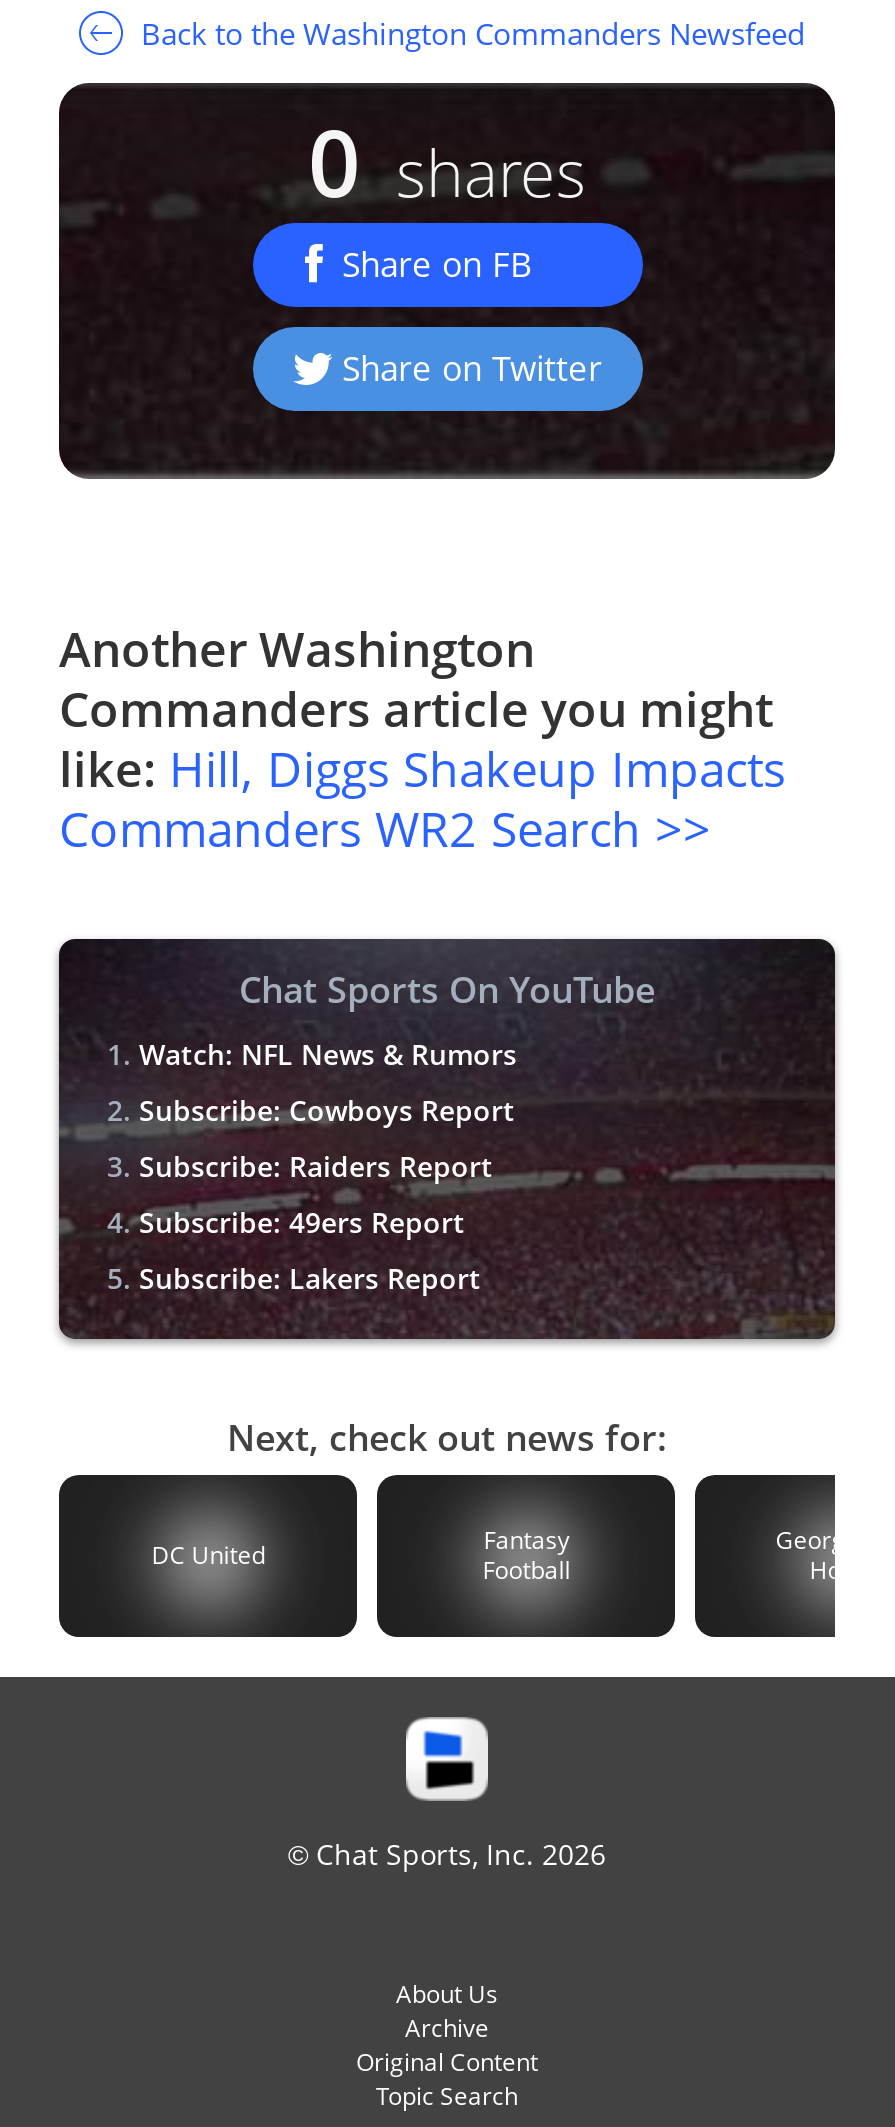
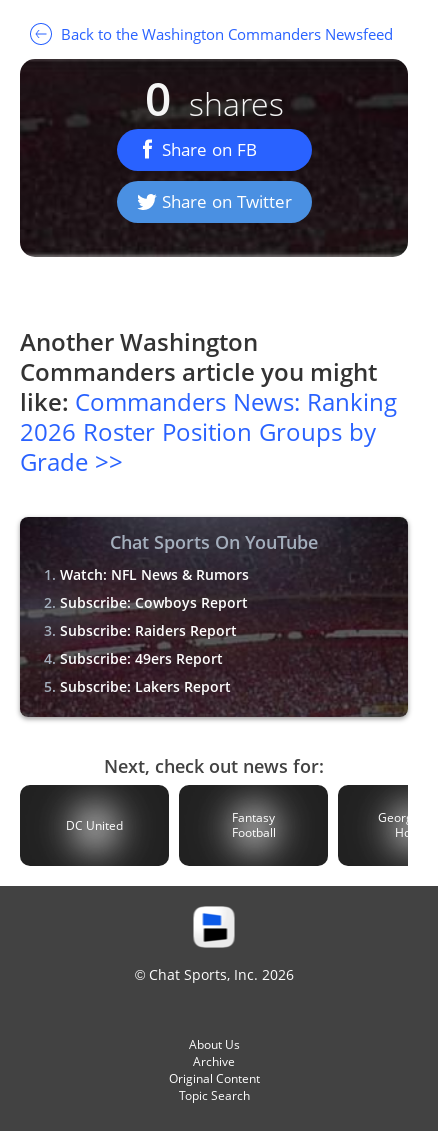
- like: Hill, Diggs Shakeup Impacts
- Commanders WR2 Search >>
+ like: Commanders News: Ranking
+ 2026 Roster Position Groups by
+ Grade >>
